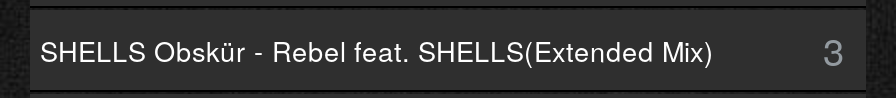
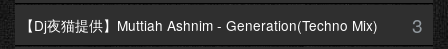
- SHELLS Obskür - Rebel feat. SHELLS(Extended Mix)
+ 【Dj夜猫提供】Muttiah Ashnim - Generation(Techno Mix)
